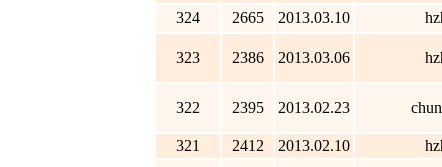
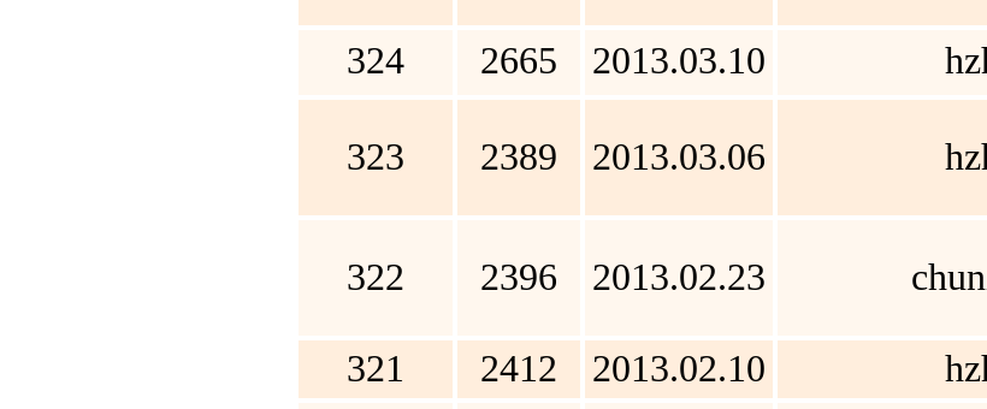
- 323 2386 2013.03.06
+ 323 2389 2013.03.06

- 322 2395 2013.02.23
+ 322 2396 2013.02.23
